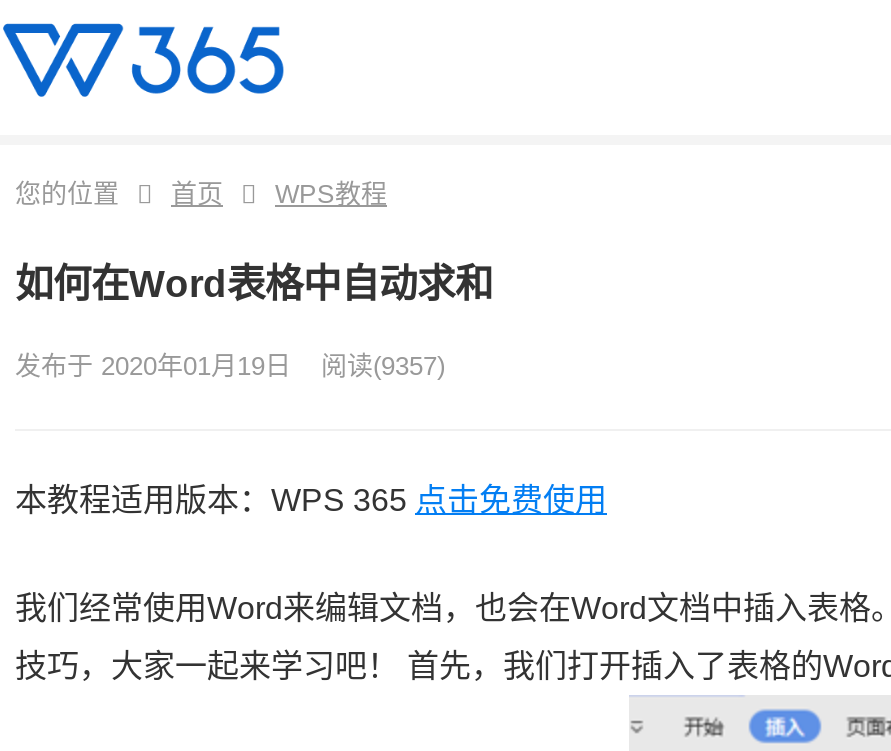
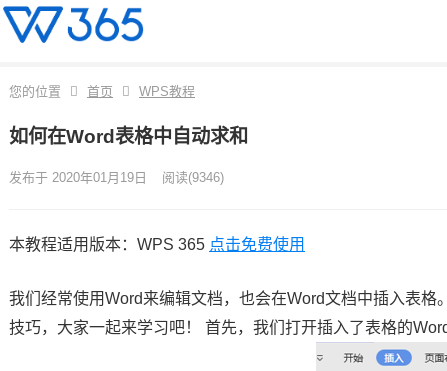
- 发布于 2020年01月19日 阅读(9357)
+ 发布于 2020年01月19日 阅读(9346)
